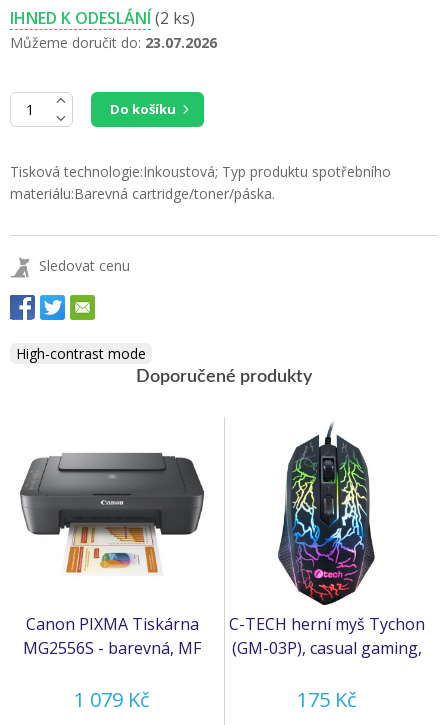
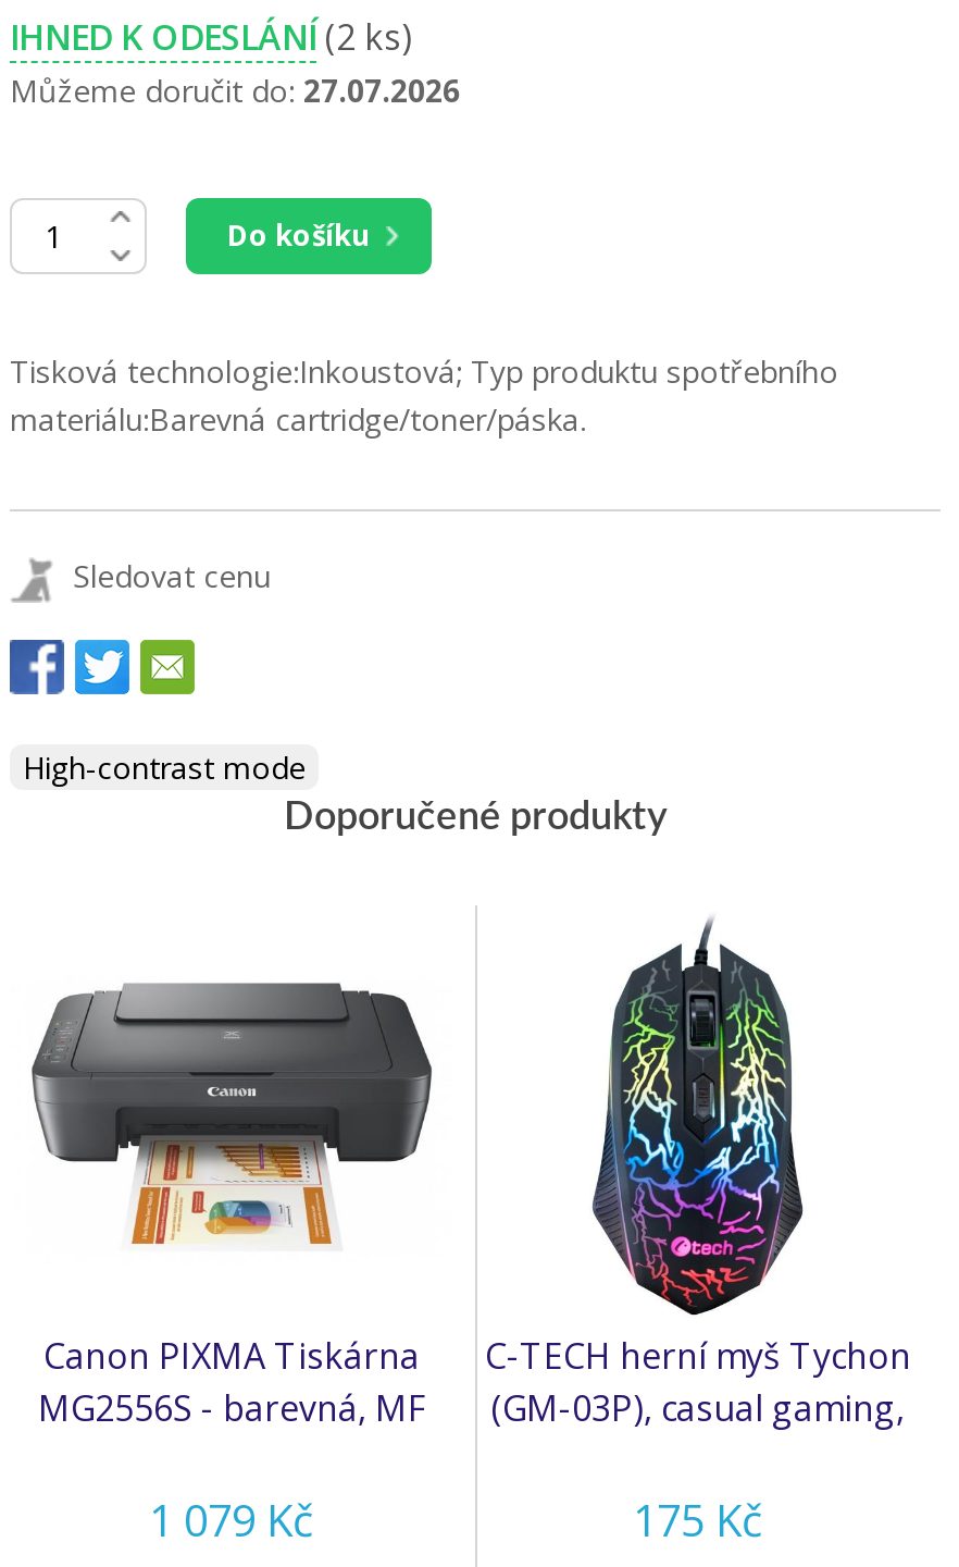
- Můžeme doručit do: 23.07.2026
+ Můžeme doručit do: 27.07.2026
